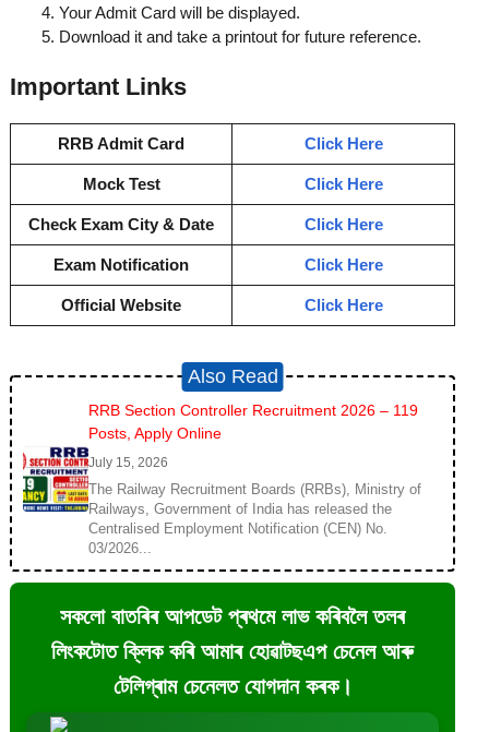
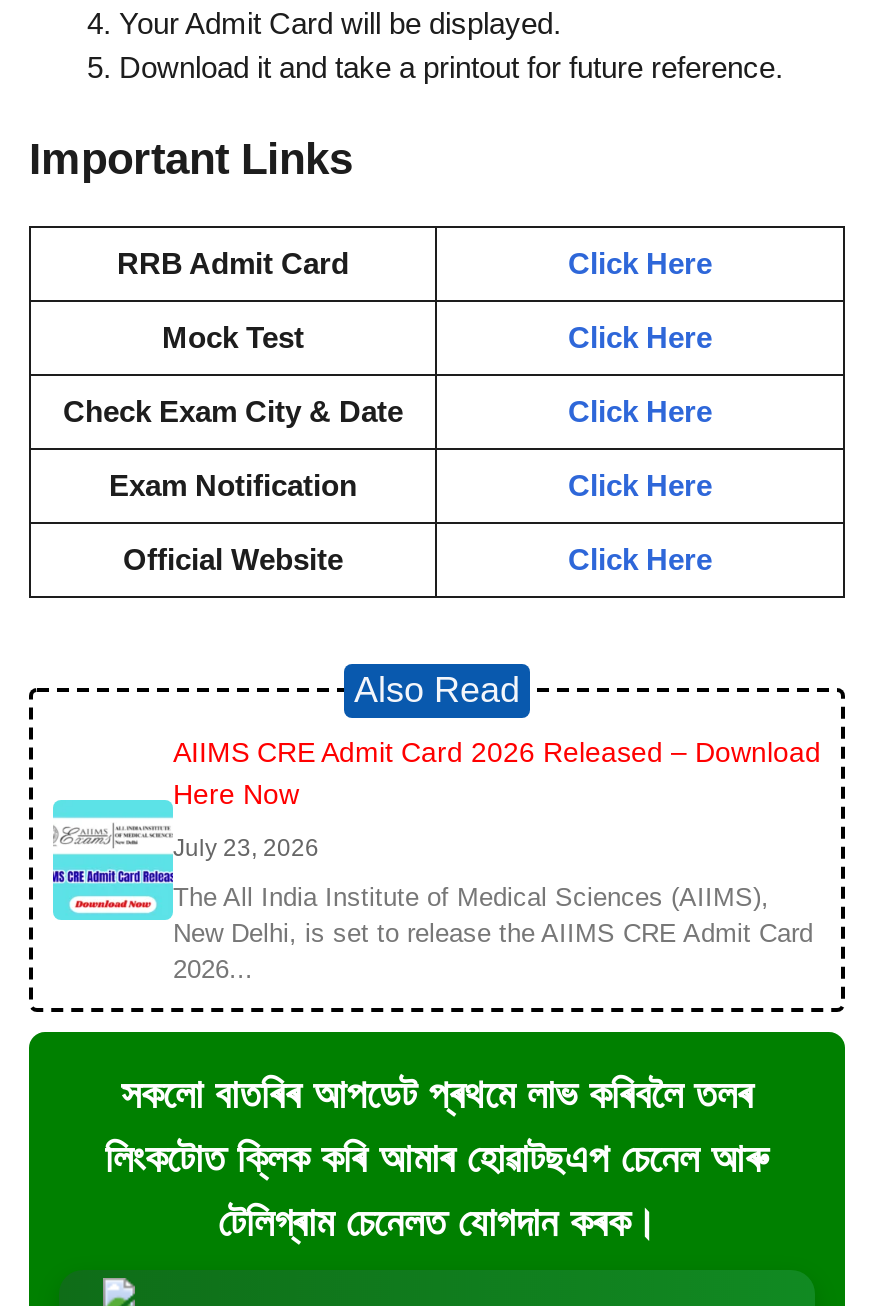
- RRB Section Controller Recruitment 2026 – 119
- Posts, Apply Online
+ AIIMS CRE Admit Card 2026 Released – Download
+ Here Now

- [image]
- July 15, 2026
+ [image]
+ July 23, 2026

- The Railway Recruitment Boards (RRBs), Ministry of
- Railways, Government of India has released the
- Centralised Employment Notification (CEN) No.
- 03/2026...
+ The All India Institute of Medical Sciences (AIIMS),
+ New Delhi, is set to release the AIIMS CRE Admit Card
+ 2026...
